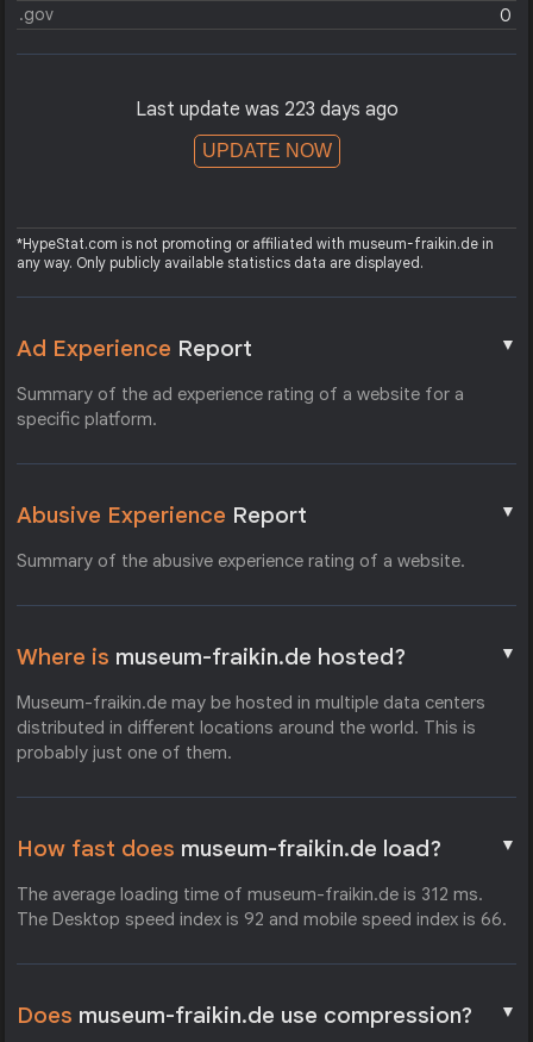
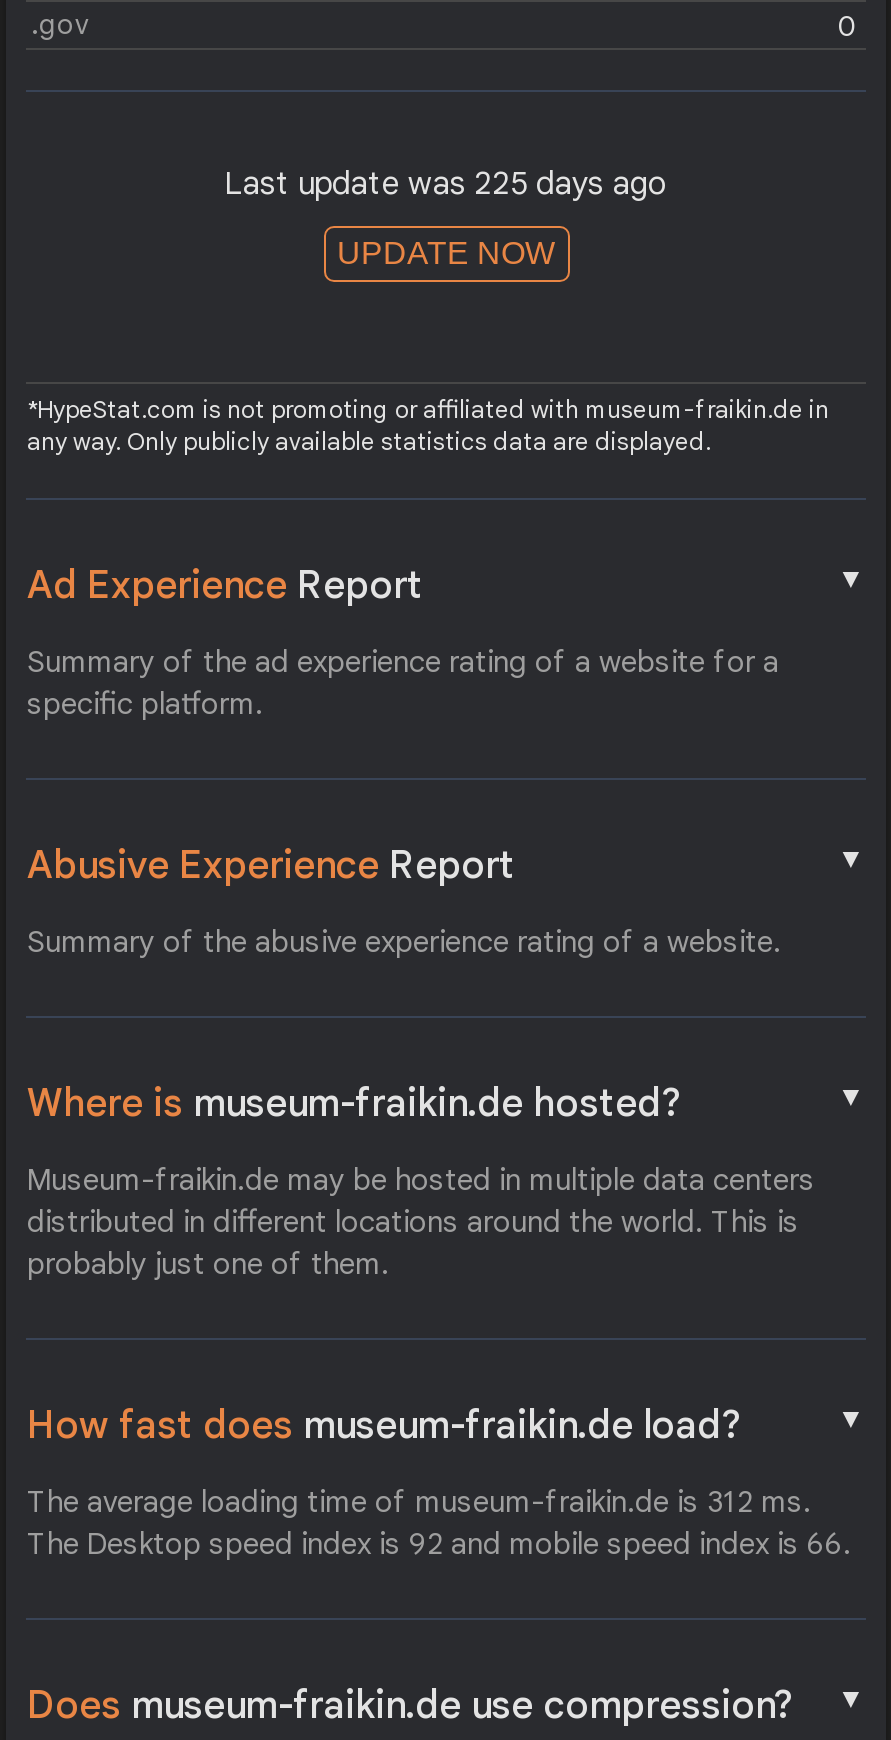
- Last update was 223 days ago
+ Last update was 225 days ago
